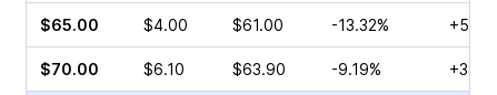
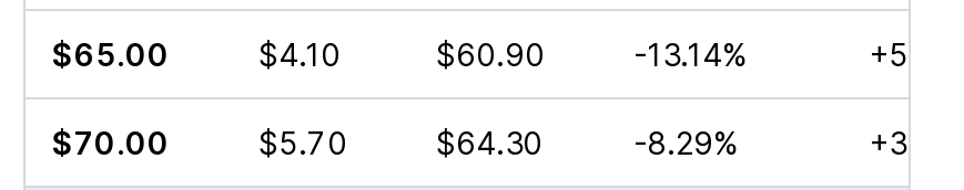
- $4.00
+ $4.10

- $61.00
+ $60.90

- -13.32%
+ -13.14%

- $6.10
+ $5.70

- $63.90
+ $64.30

- -9.19%
+ -8.29%
